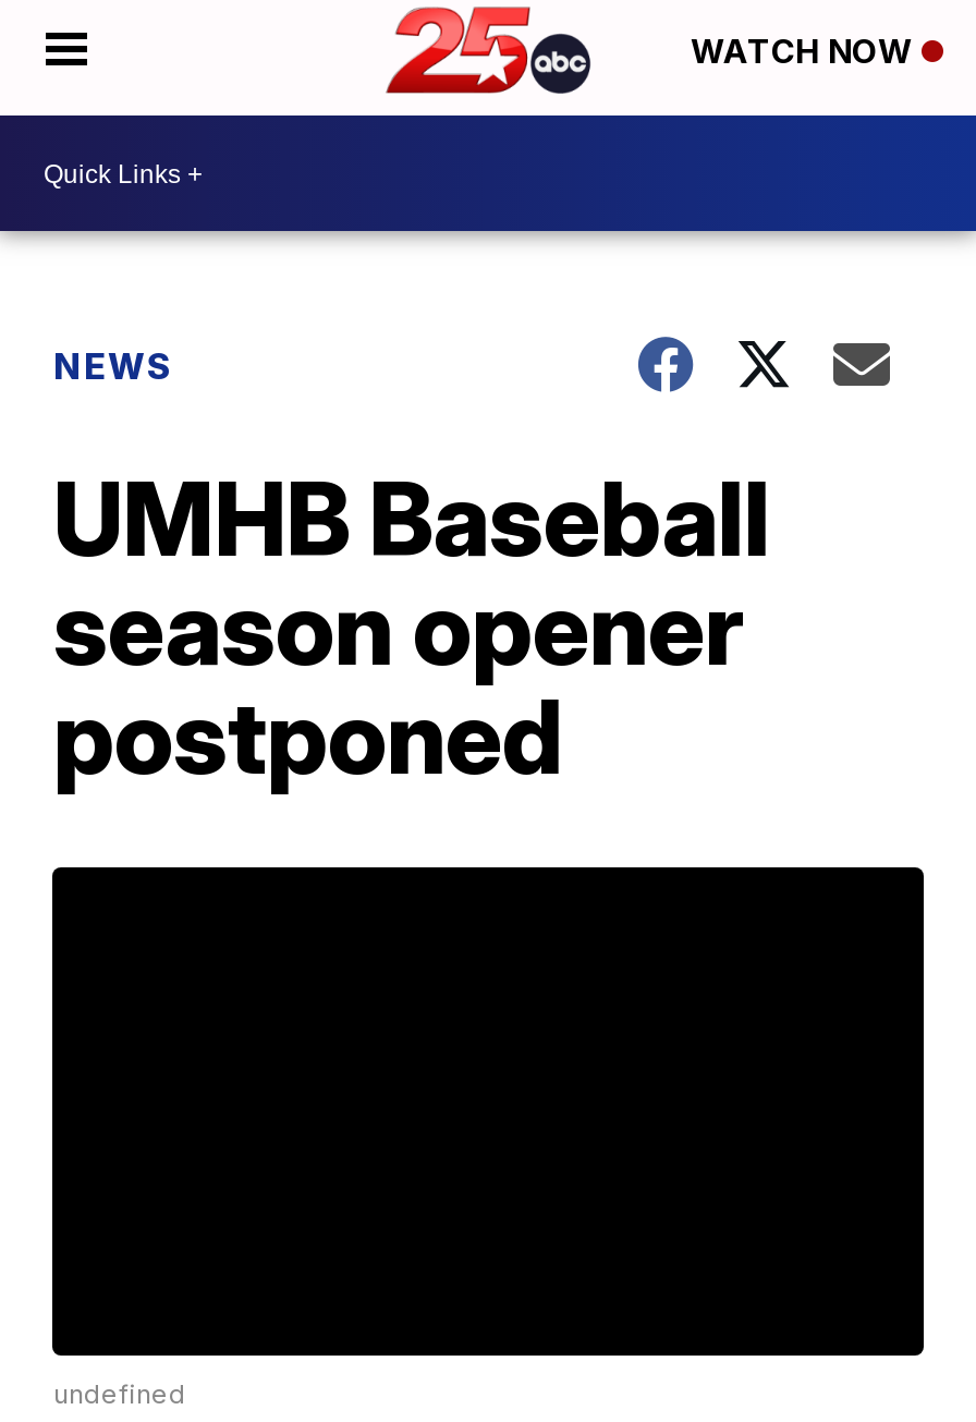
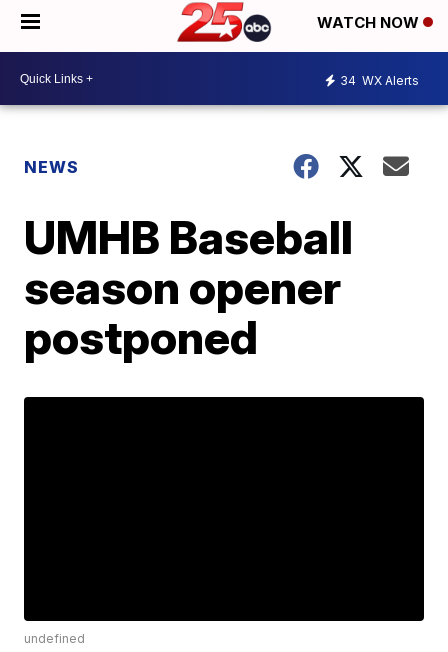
+ 34 WX Alerts
